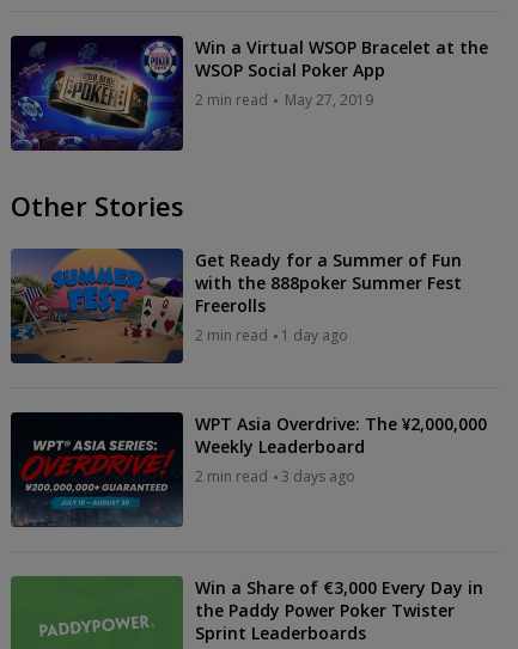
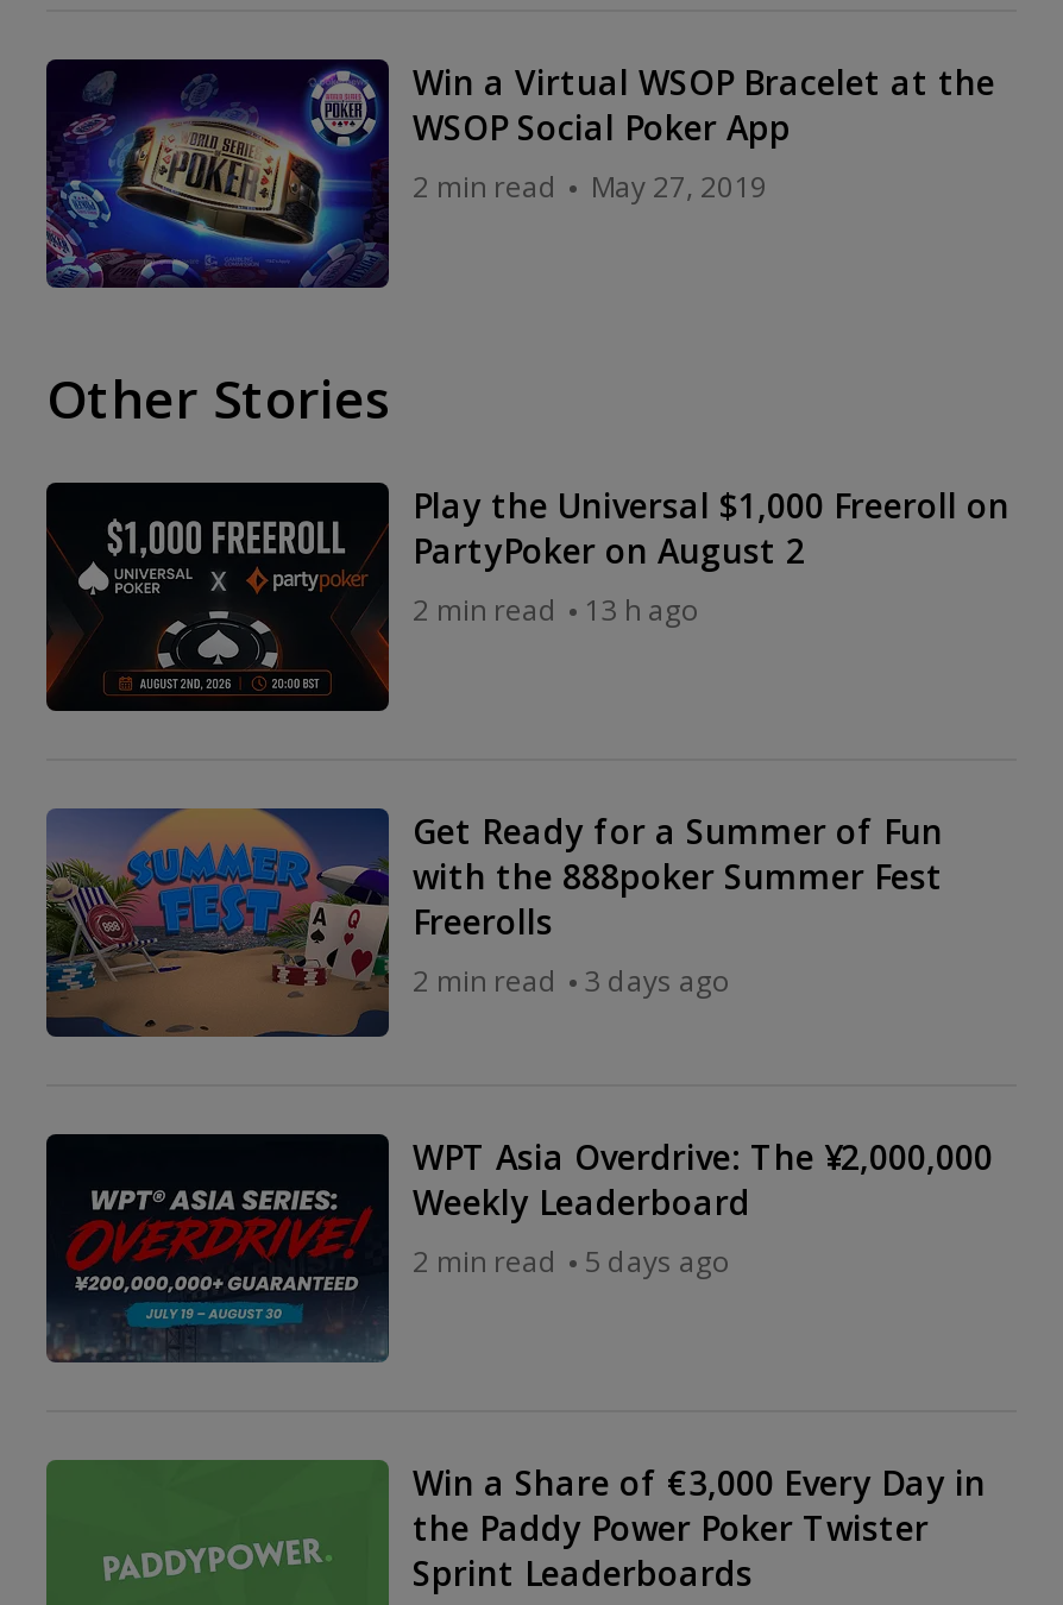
+ [image]
+ Play the Universal $1,000 Freeroll on
+ PartyPoker on August 2
+ 2 min read
+ 13 h ago

- 2 min read 1 day ago
+ 2 min read 3 days ago

- 2 min read 3 days ago
+ 2 min read 5 days ago
